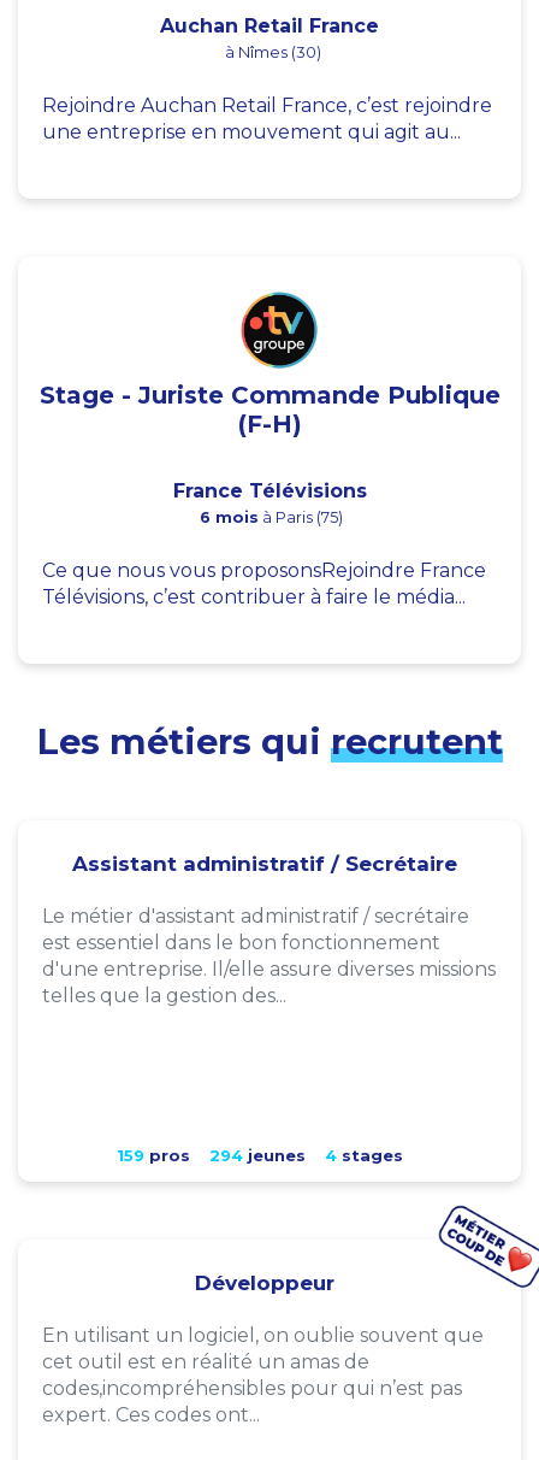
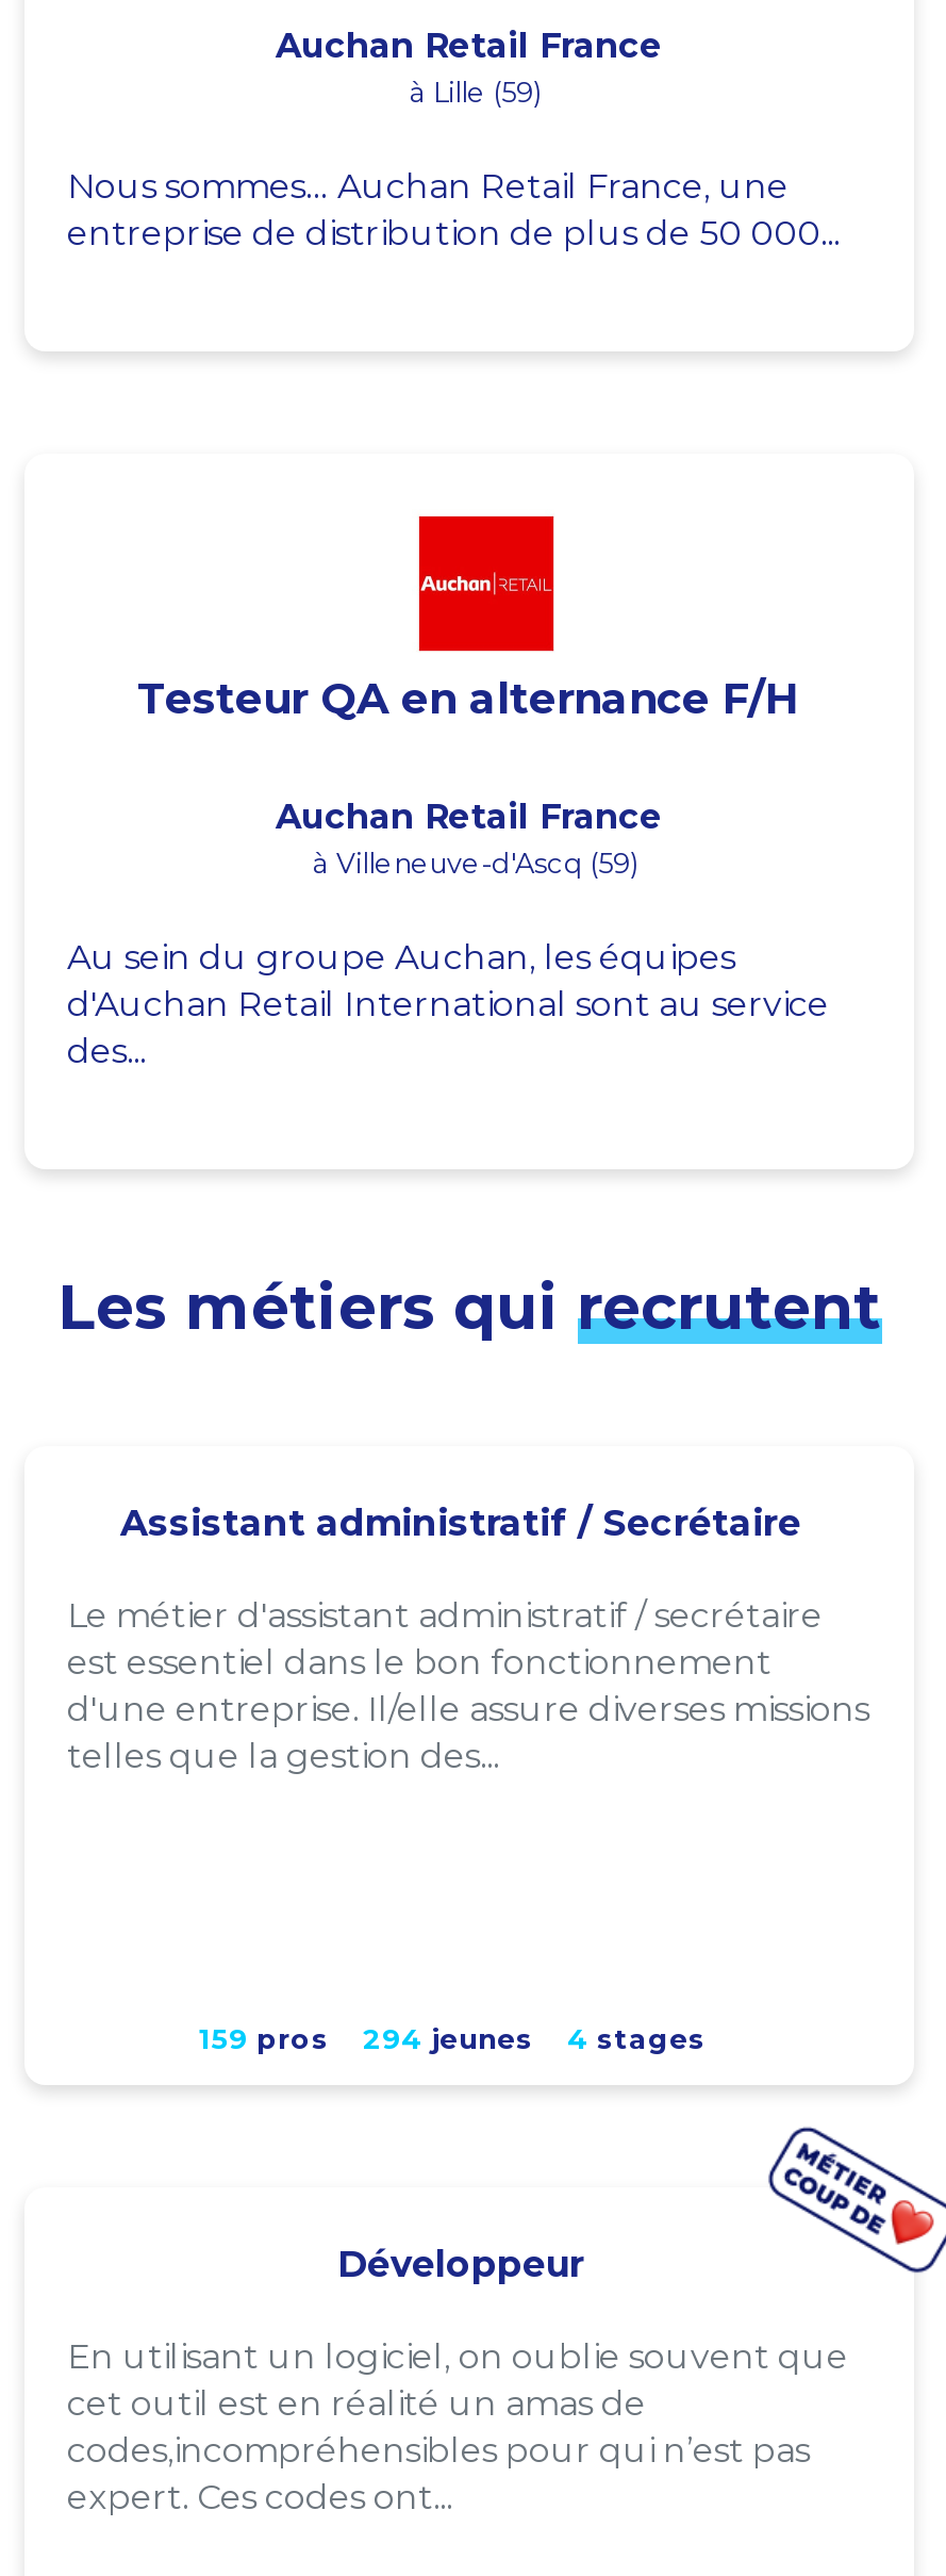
- à Nîmes (30)
+ à Lille (59)

- Rejoindre Auchan Retail France, c’est rejoindre
- une entreprise en mouvement qui agit au...
+ Nous sommes… Auchan Retail France, une
+ entreprise de distribution de plus de 50 000...

- [image]
- Stage - Juriste Commande Publique
- (F-H)
+ [image]
+ Testeur QA en alternance F/H

- France Télévisions
- 6 mois à Paris (75)
+ Auchan Retail France
+ à Villeneuve-d'Ascq (59)

- Ce que nous vous proposonsRejoindre France
- Télévisions, c’est contribuer à faire le média...
+ Au sein du groupe Auchan, les équipes
+ d'Auchan Retail International sont au service
+ des...
